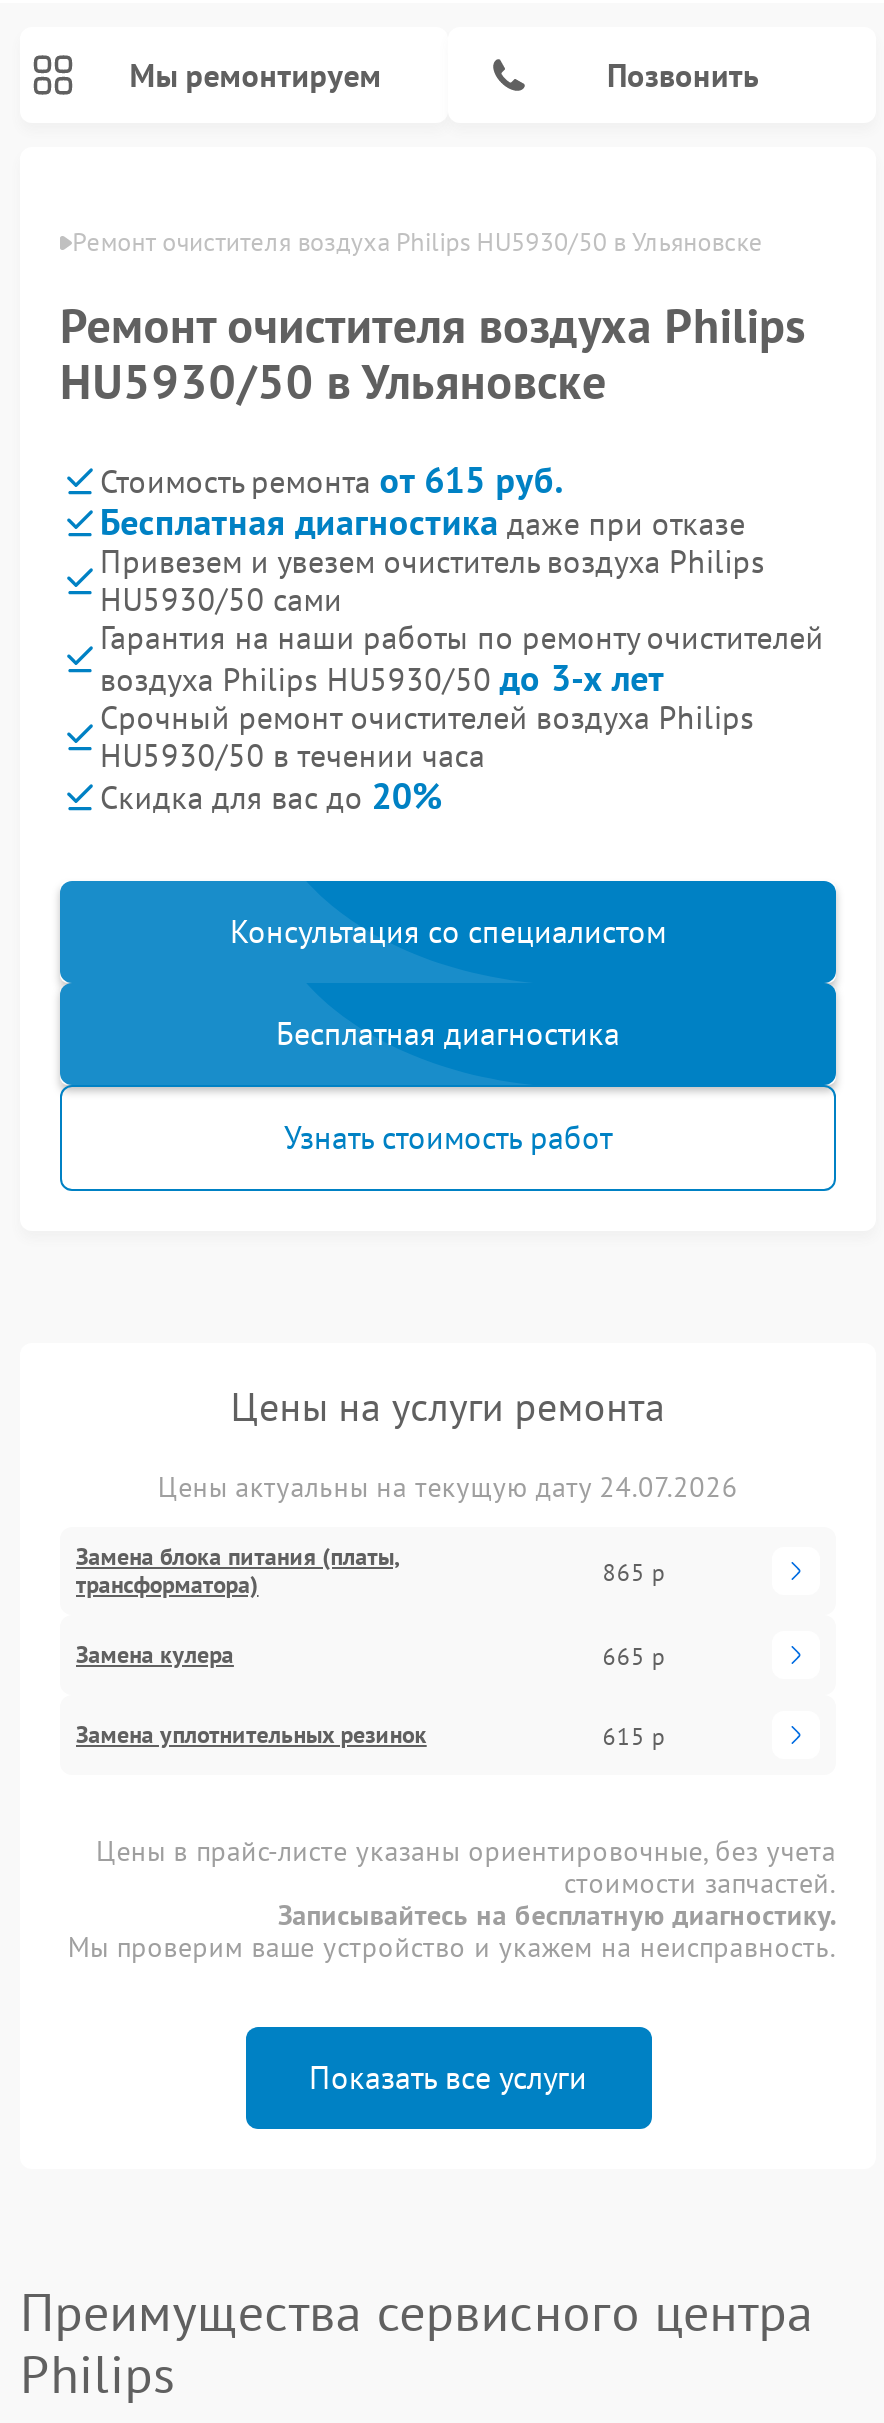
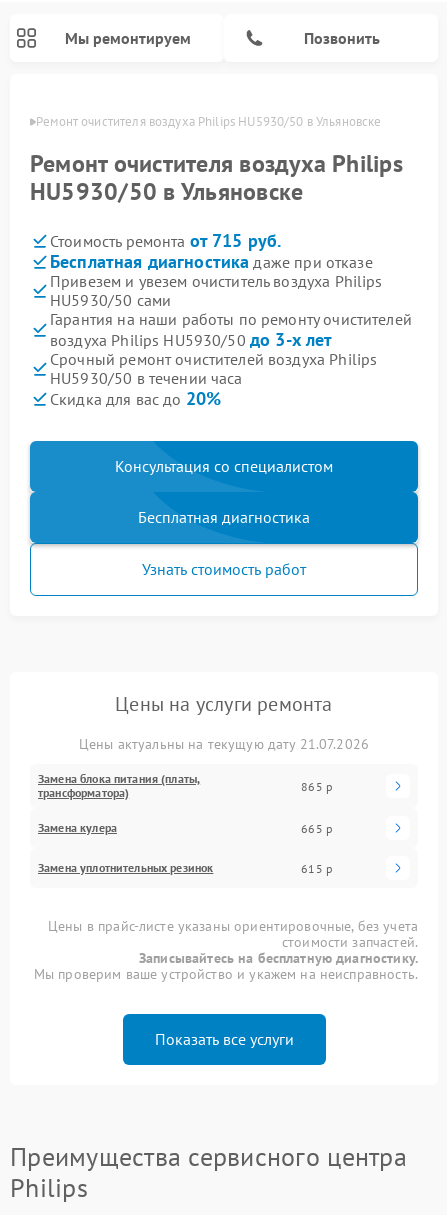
- Стоимость ремонта от 615 руб.
+ Стоимость ремонта от 715 руб.

- Цены актуальны на текущую дату 24.07.2026
+ Цены актуальны на текущую дату 21.07.2026
